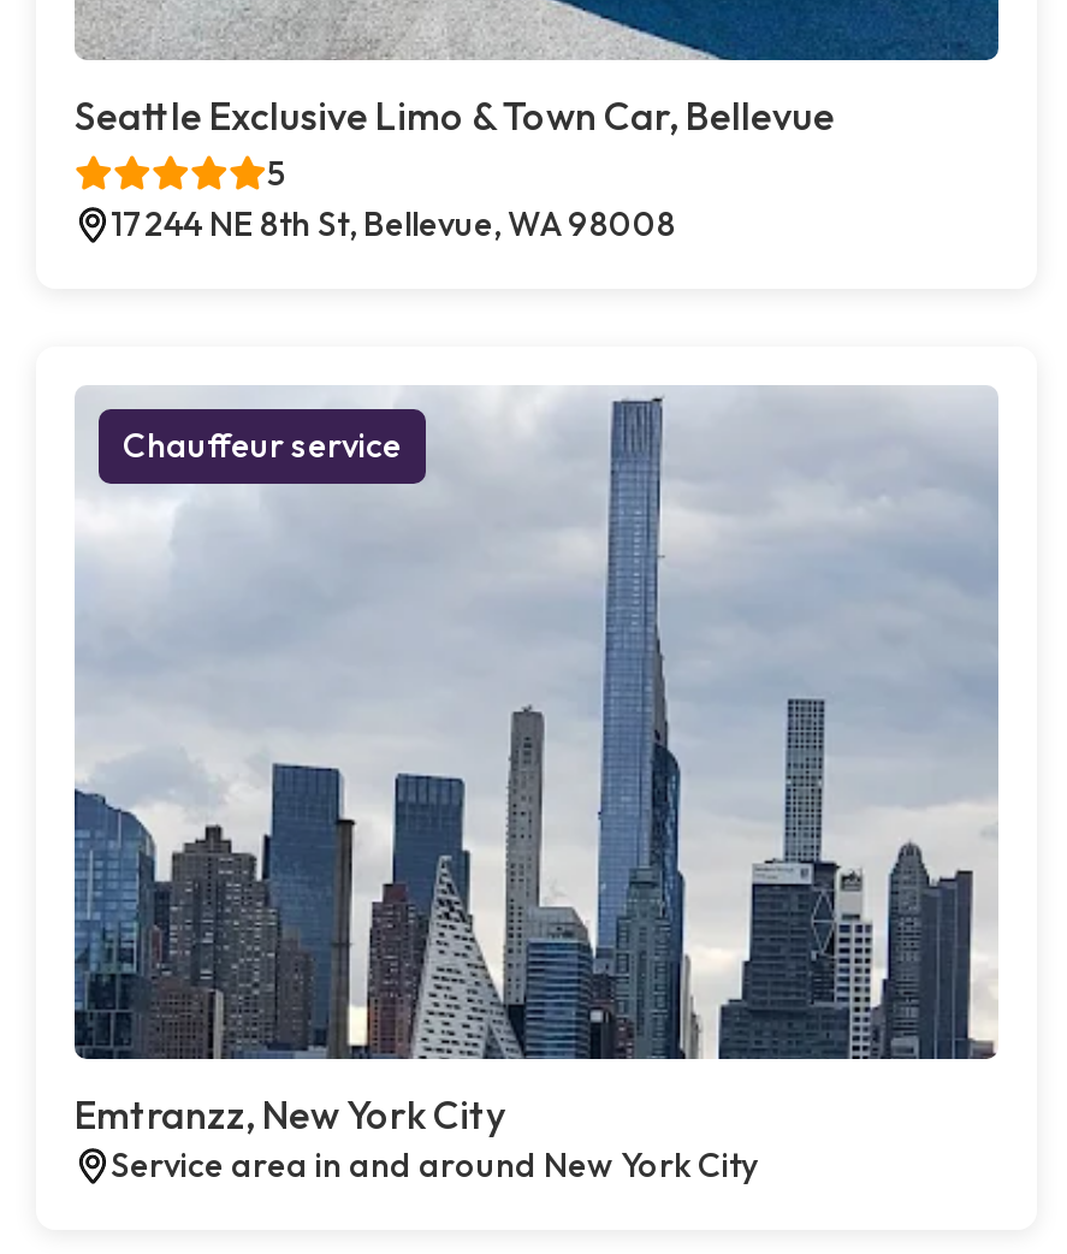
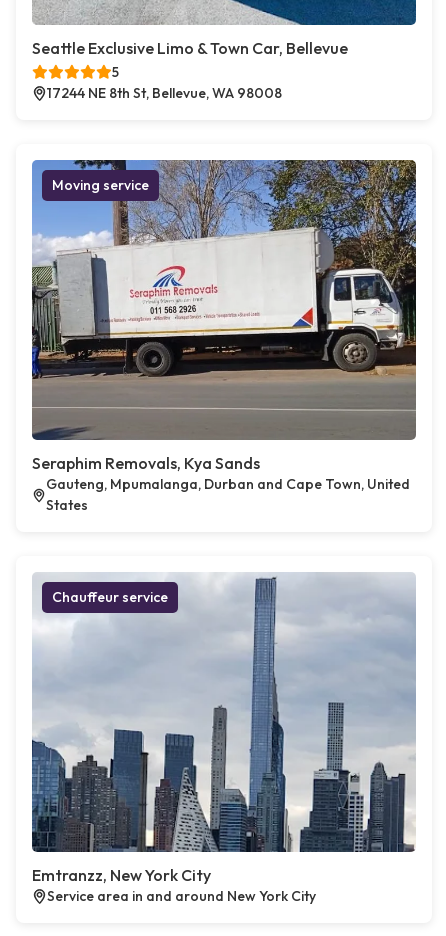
+ [image]
+ Moving service

+ Seraphim Removals, Kya Sands
+ Gauteng, Mpumalanga, Durban and Cape Town, United
+ States
